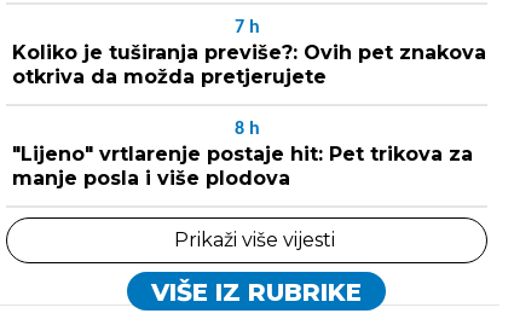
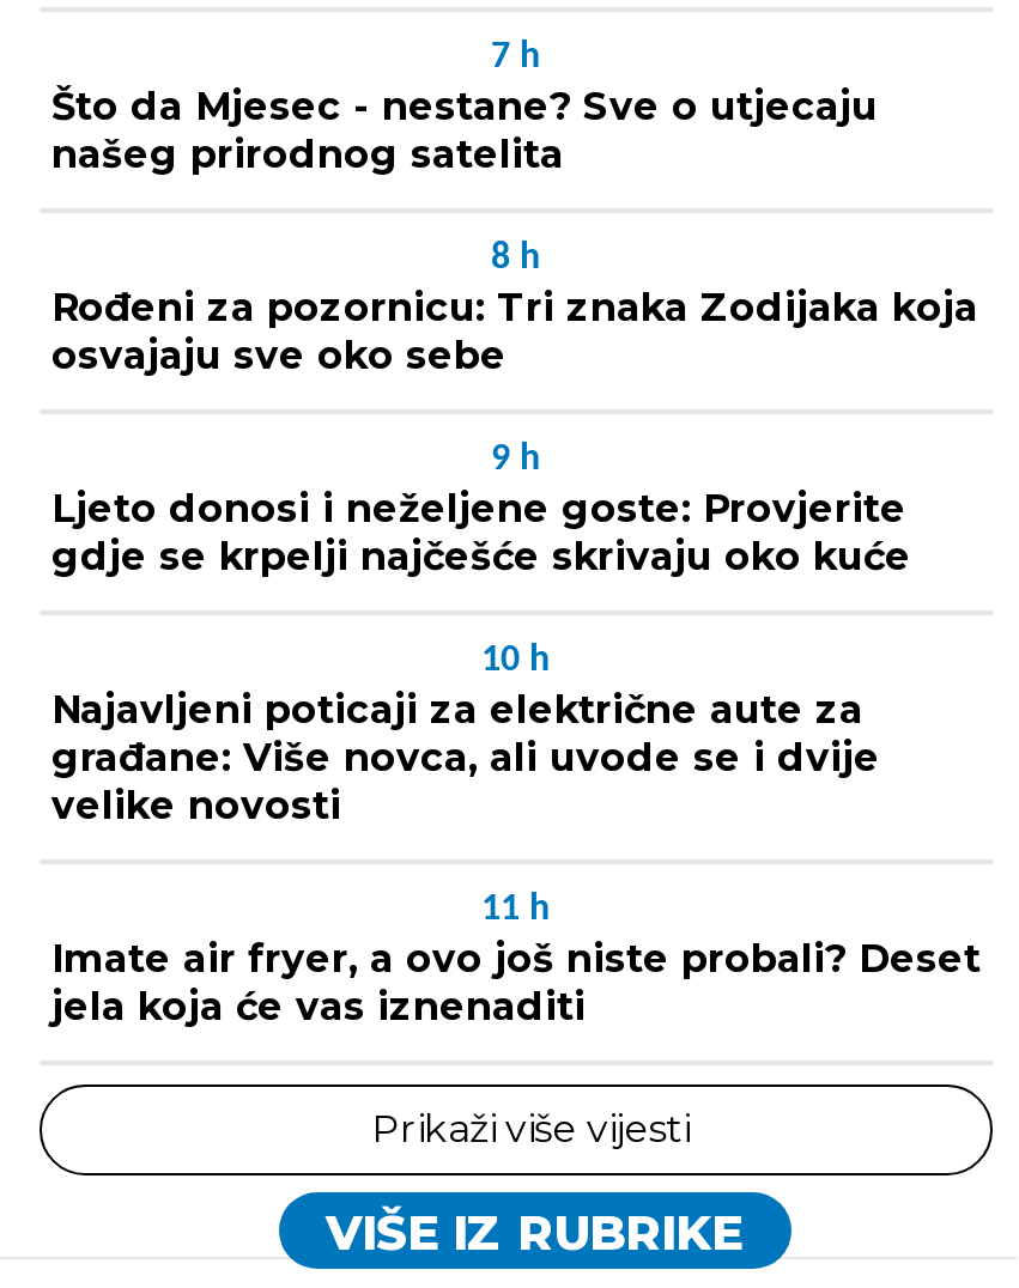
- Koliko je tuširanja previše?: Ovih pet znakova
- otkriva da možda pretjerujete
+ Što da Mjesec - nestane? Sve o utjecaju
+ našeg prirodnog satelita

- "Lijeno" vrtlarenje postaje hit: Pet trikova za
- manje posla i više plodova
+ Rođeni za pozornicu: Tri znaka Zodijaka koja
+ osvajaju sve oko sebe
+ 9 h
+ Ljeto donosi i neželjene goste: Provjerite
+ gdje se krpelji najčešće skrivaju oko kuće
+ 10 h
+ Najavljeni poticaji za električne aute za
+ građane: Više novca, ali uvode se i dvije
+ velike novosti
+ 11 h
+ Imate air fryer, a ovo još niste probali? Deset
+ jela koja će vas iznenaditi
